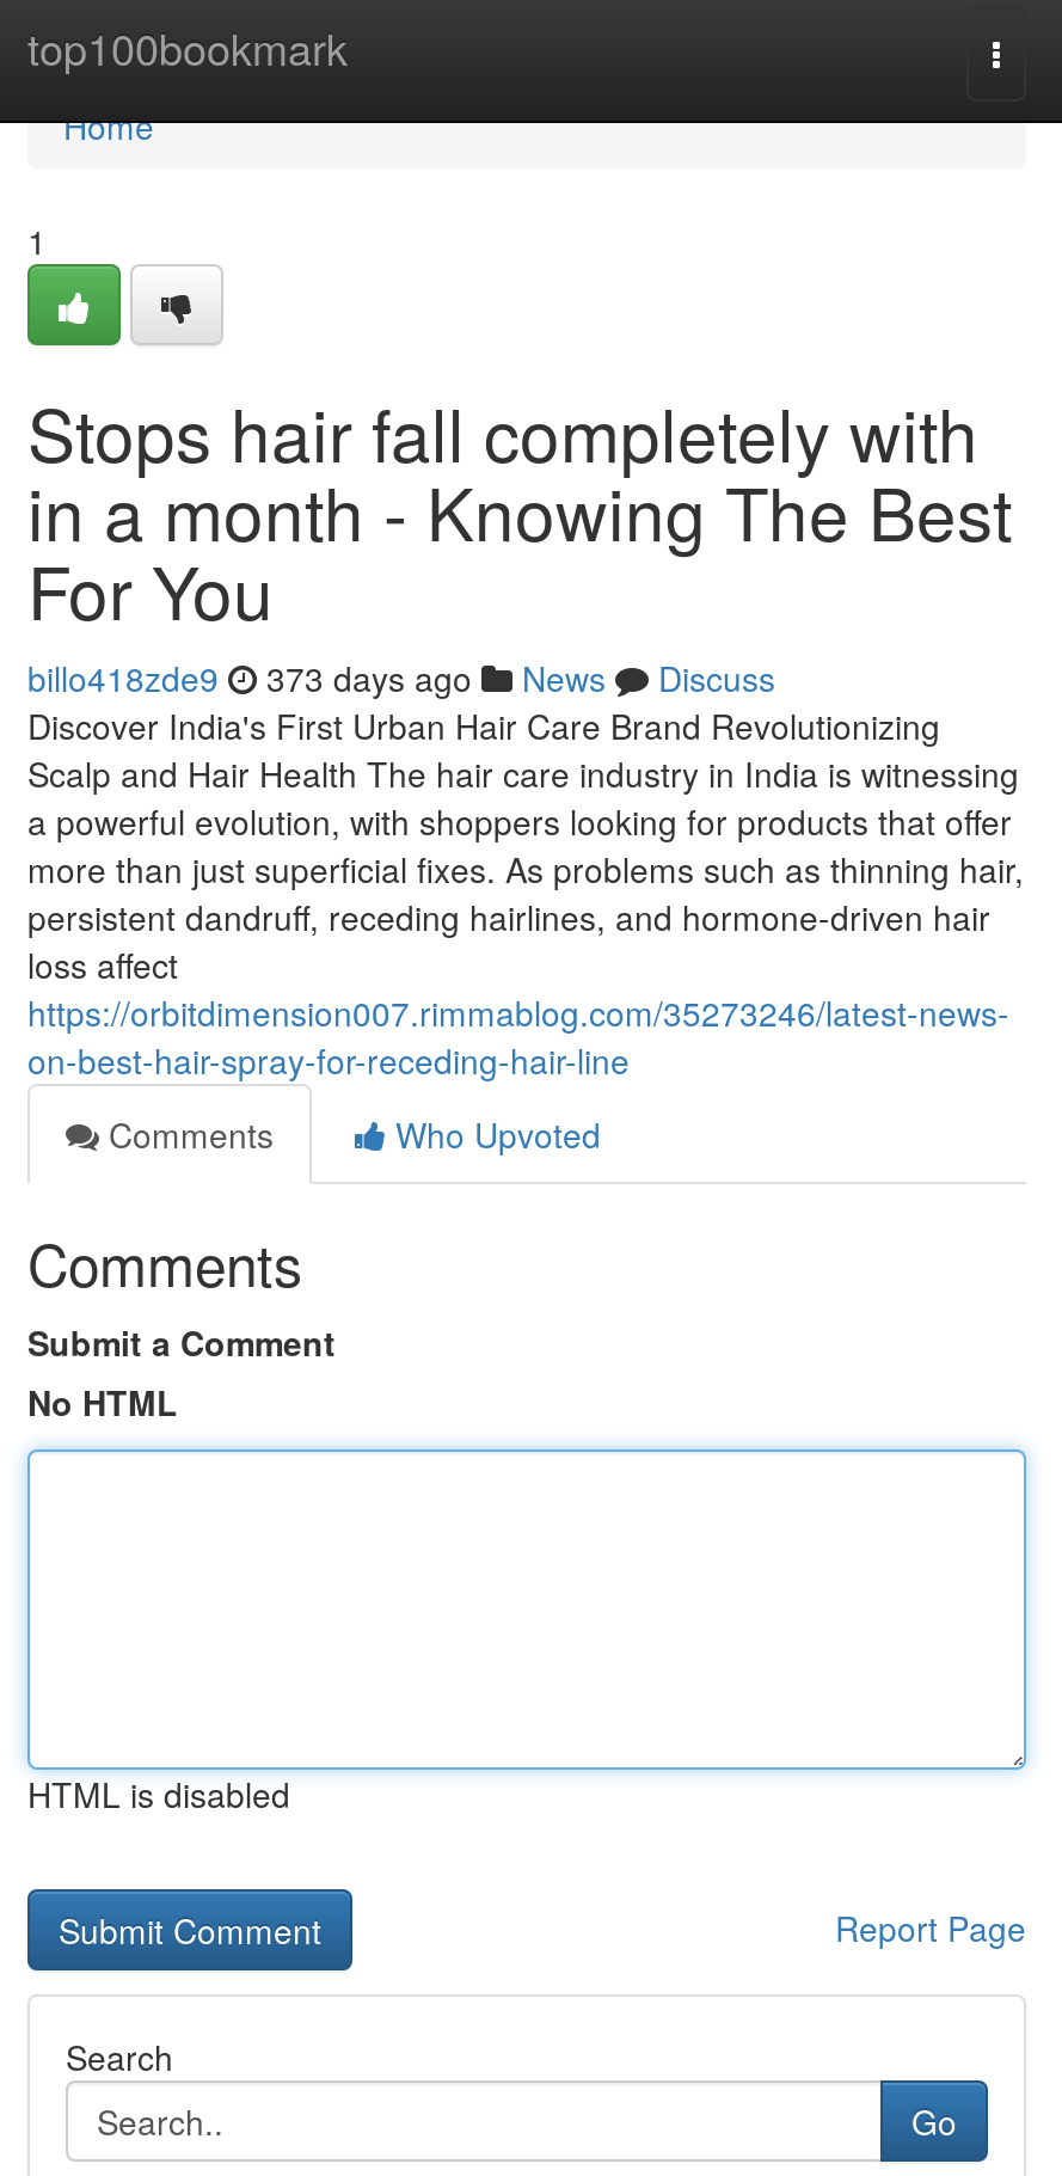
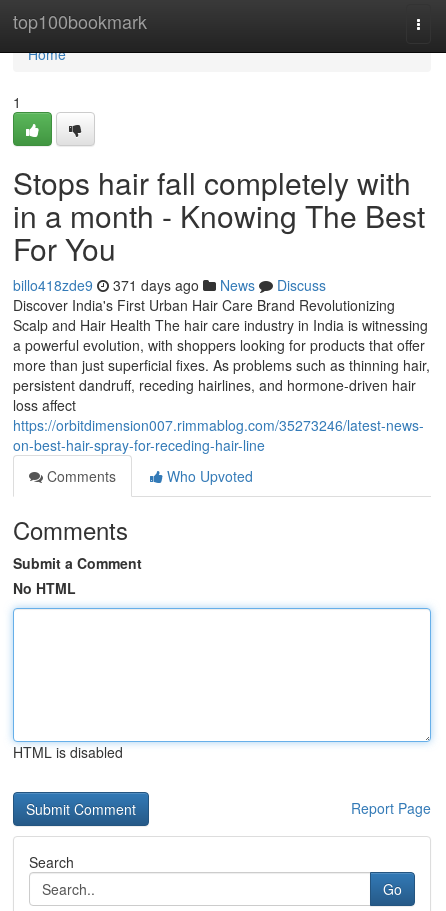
- billo418zde9 373 days ago News Discuss
+ billo418zde9 371 days ago News Discuss
